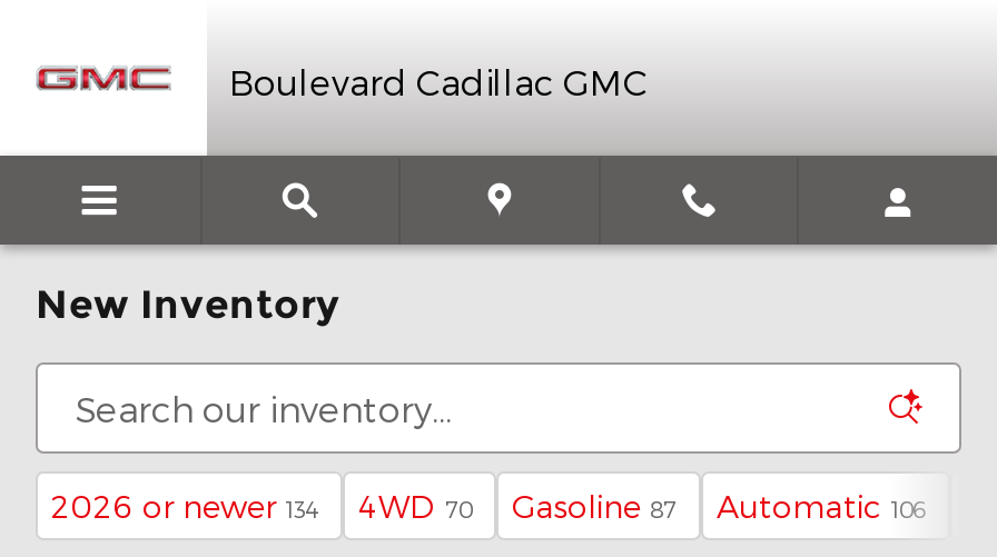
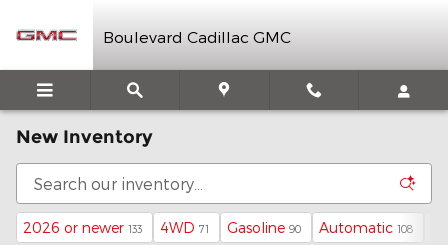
- 2026 or newer 134
+ 2026 or newer 133

- 4WD 70
+ 4WD 71

- Gasoline 87
+ Gasoline 90

- Automatic 106
+ Automatic 108
